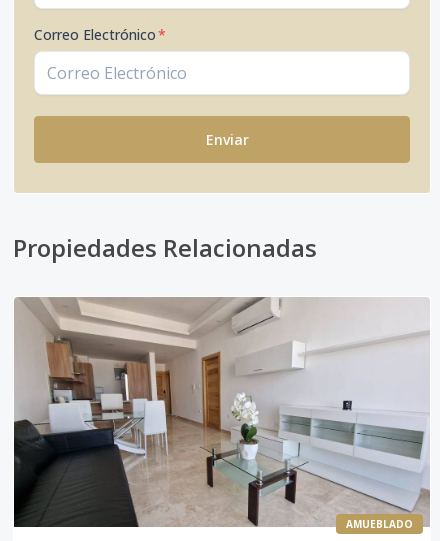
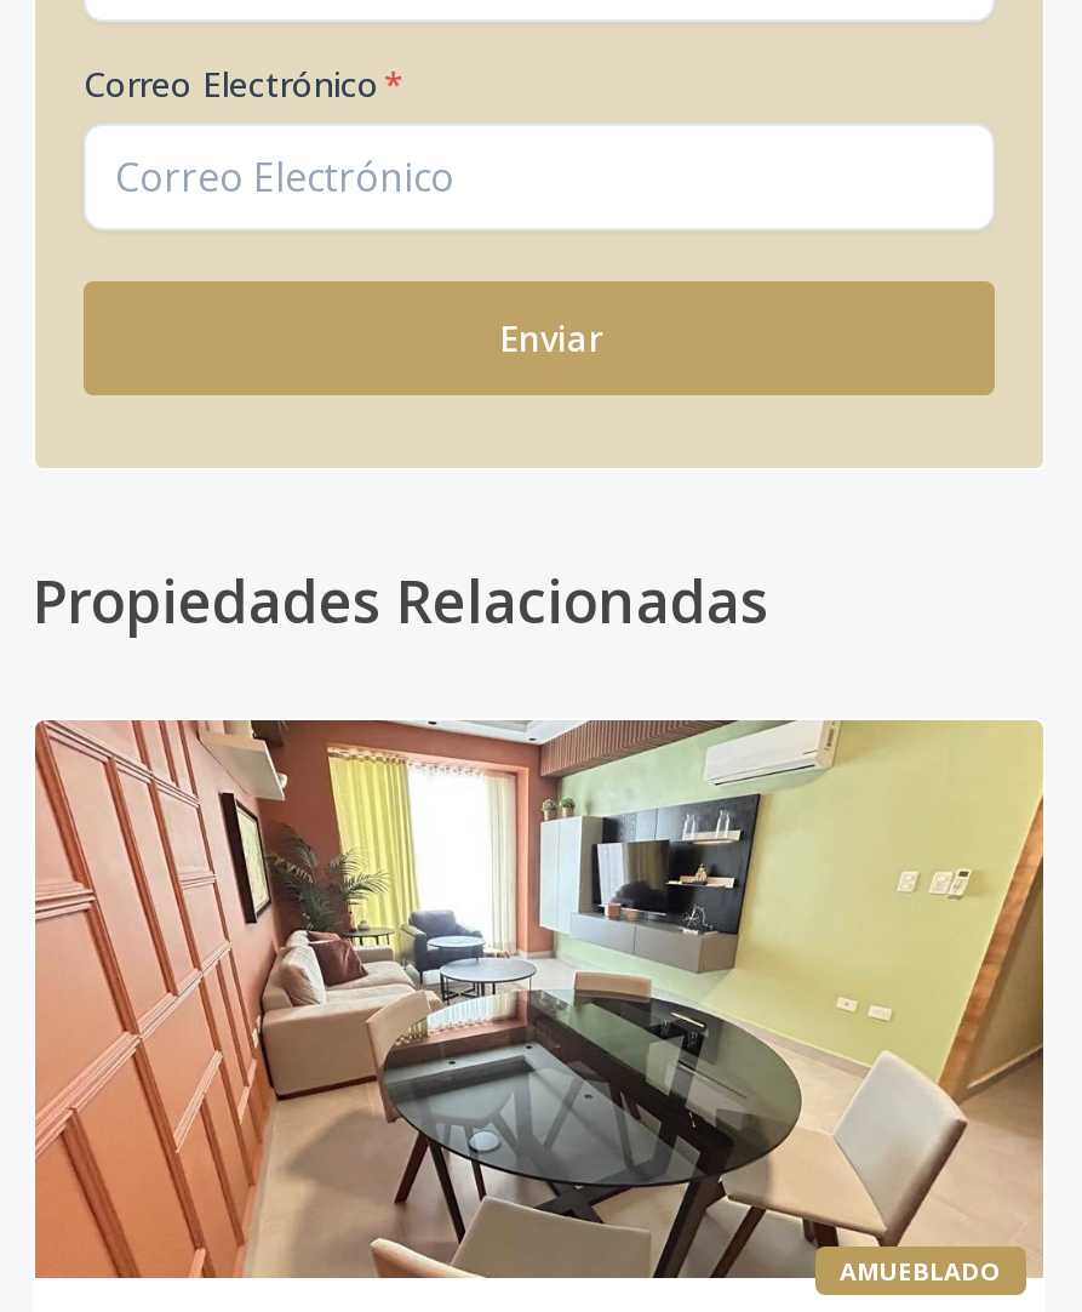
- [image]
+ [image]
